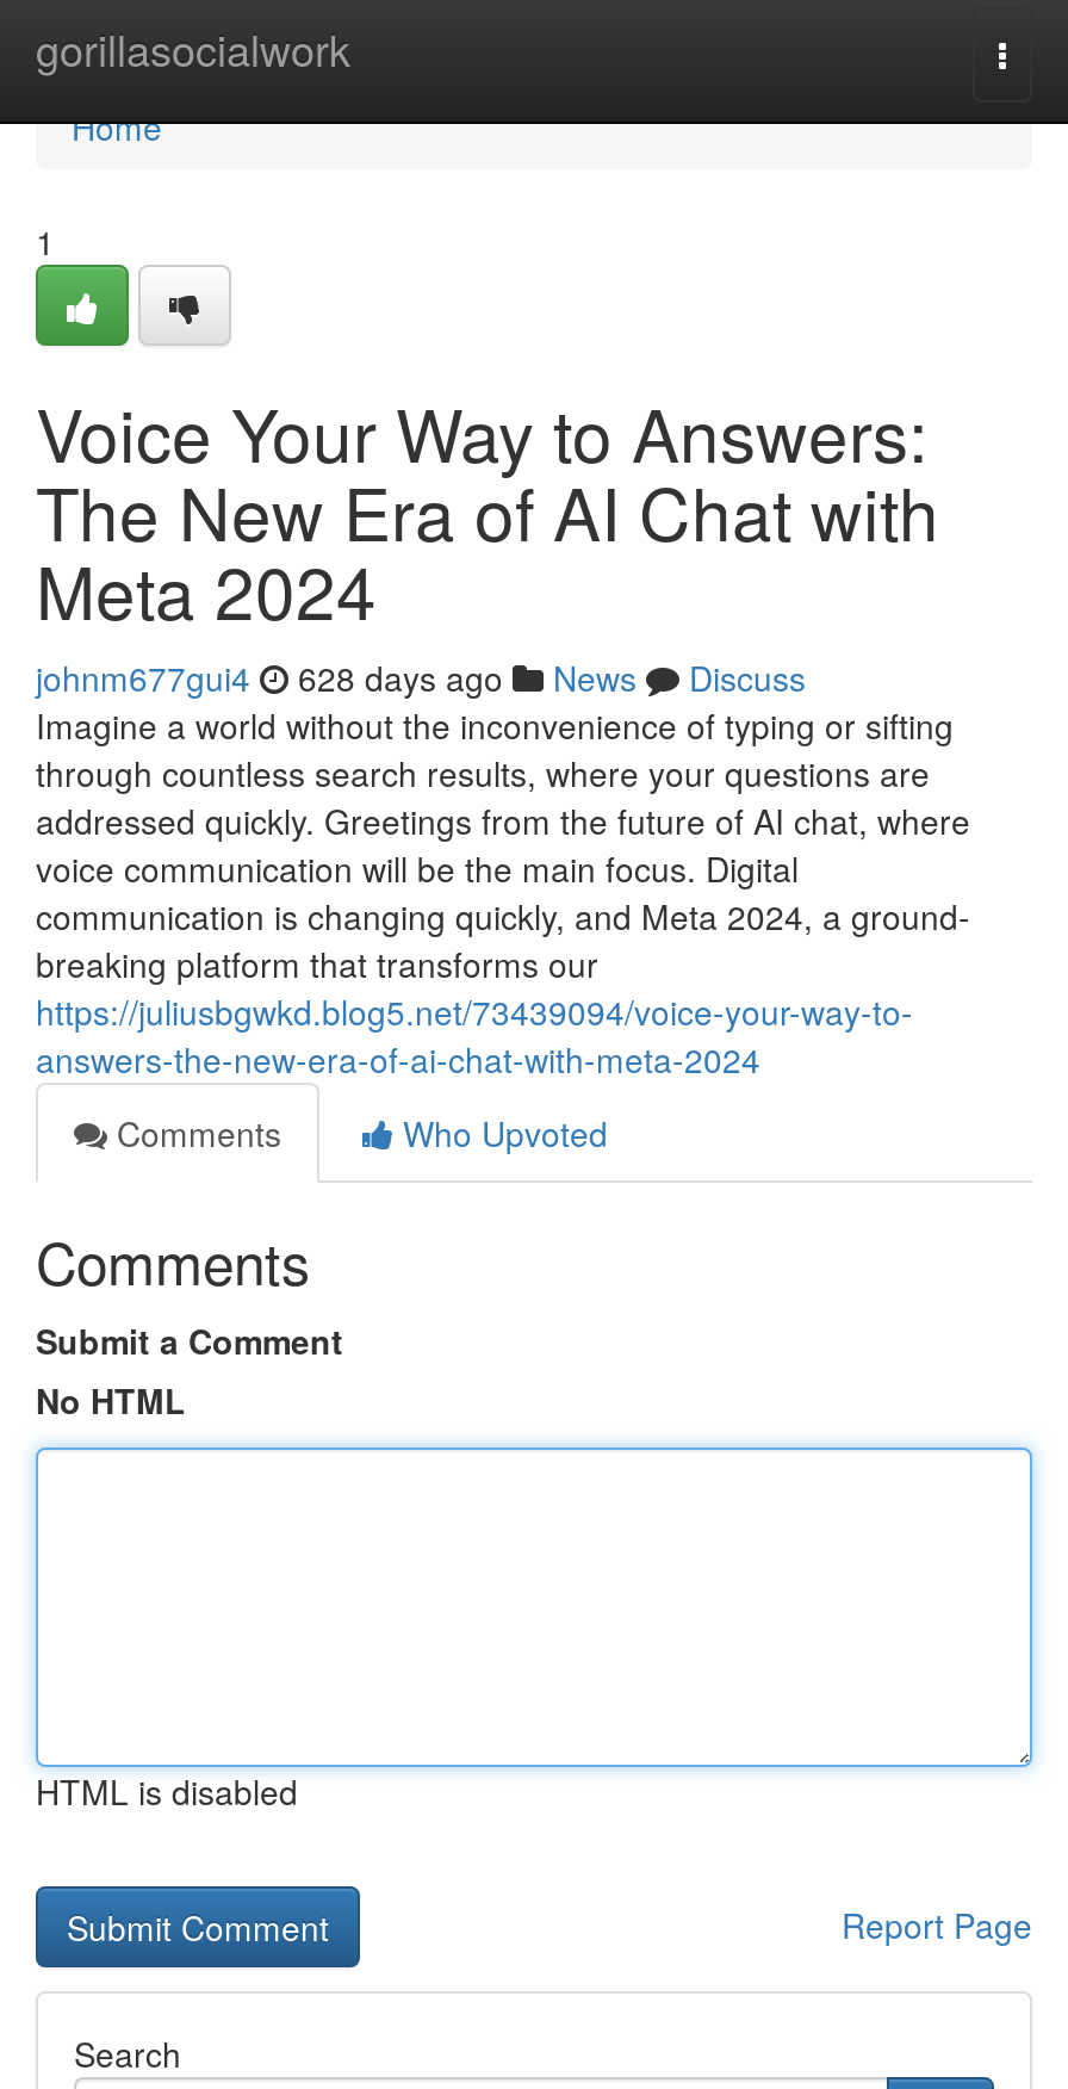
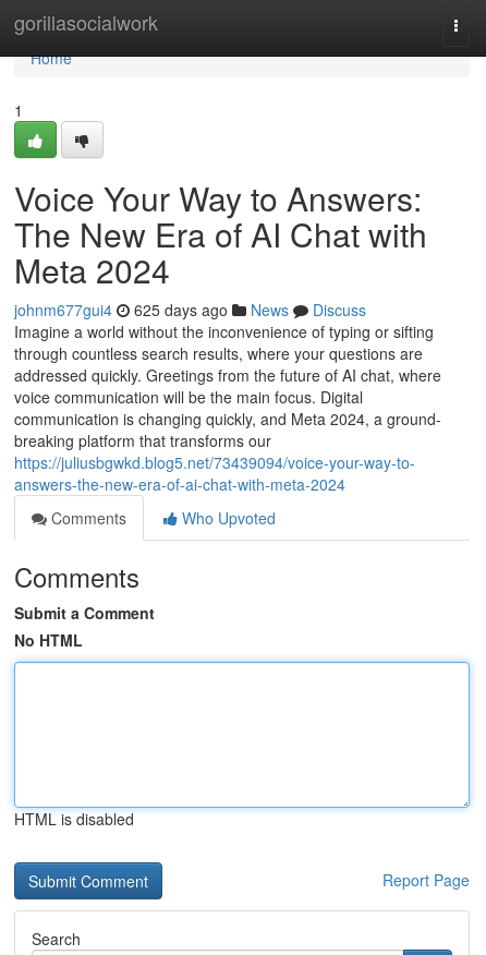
- johnm677gui4 628 days ago News Discuss
+ johnm677gui4 625 days ago News Discuss
